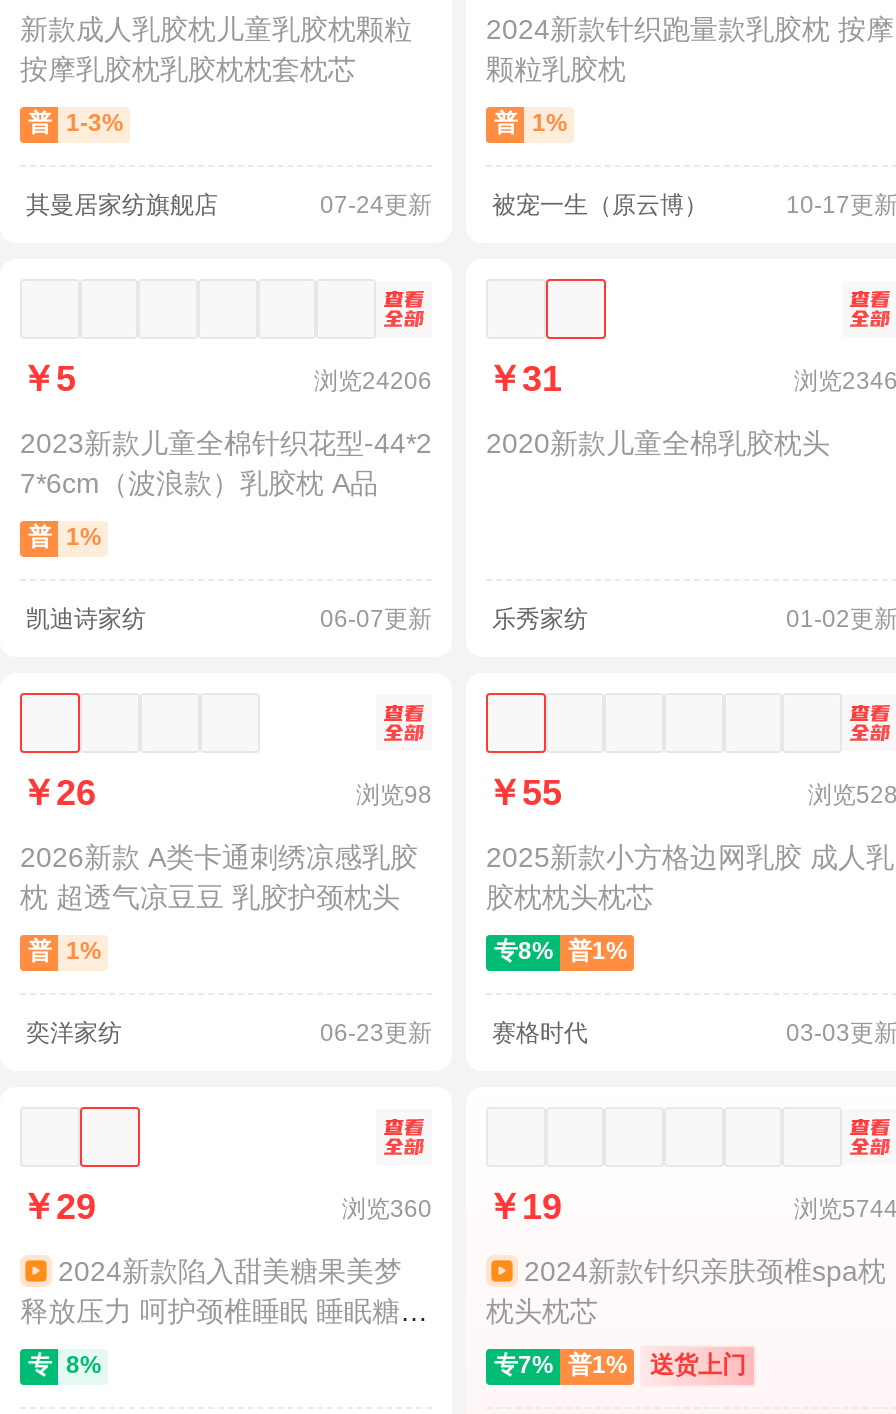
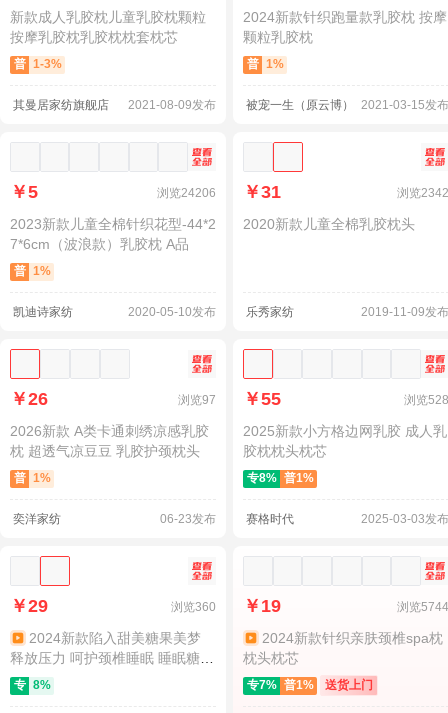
- 07-24更新
+ 2021-08-09发布

- 被宠一生（原云博）
- 10-17更新
+ 被宠一生（原云博） 2021-03-15发布

- 浏览2346
+ 浏览2342

- 06-07更新
+ 2020-05-10发布

- 01-02更新
+ 2019-11-09发布

- 浏览98 ￥55
+ 浏览97 ￥55

- 06-23更新
+ 06-23发布

- 03-03更新
+ 2025-03-03发布
